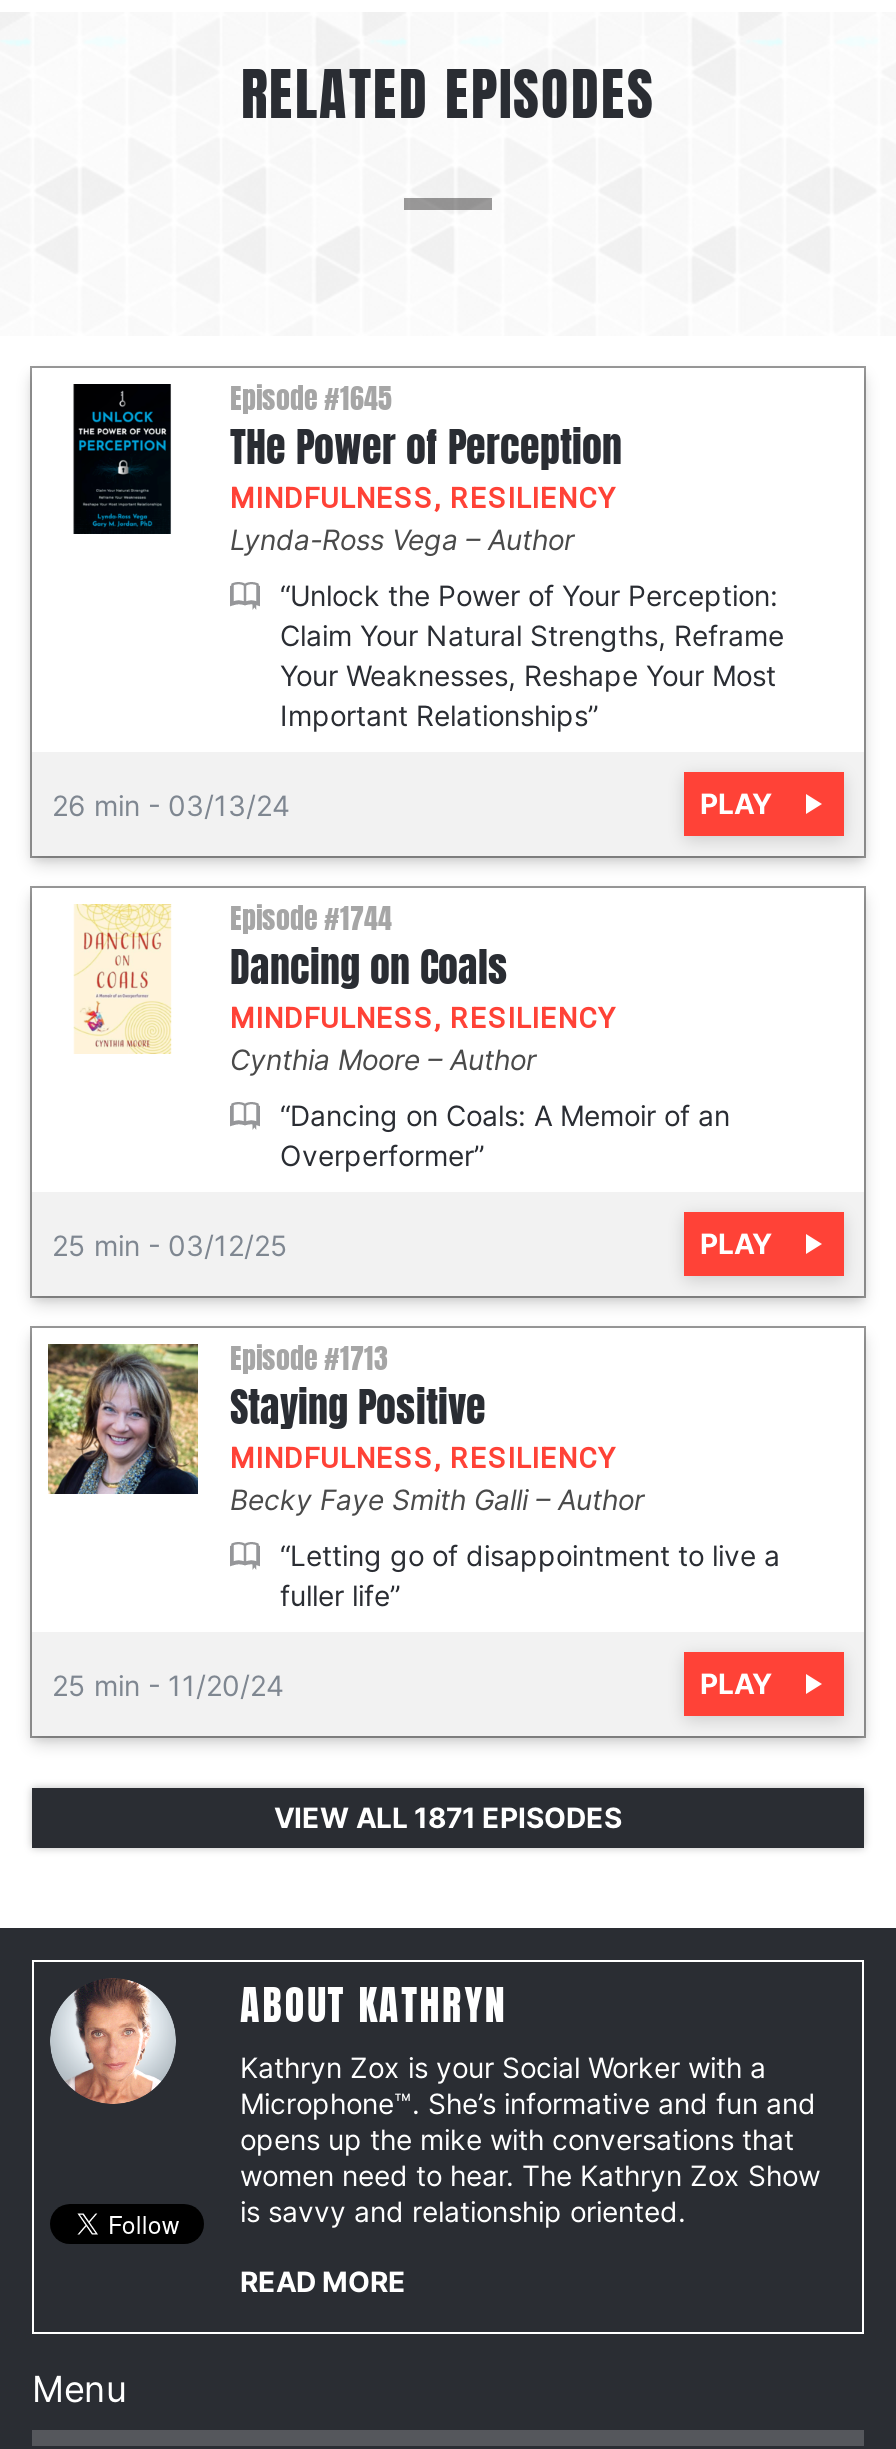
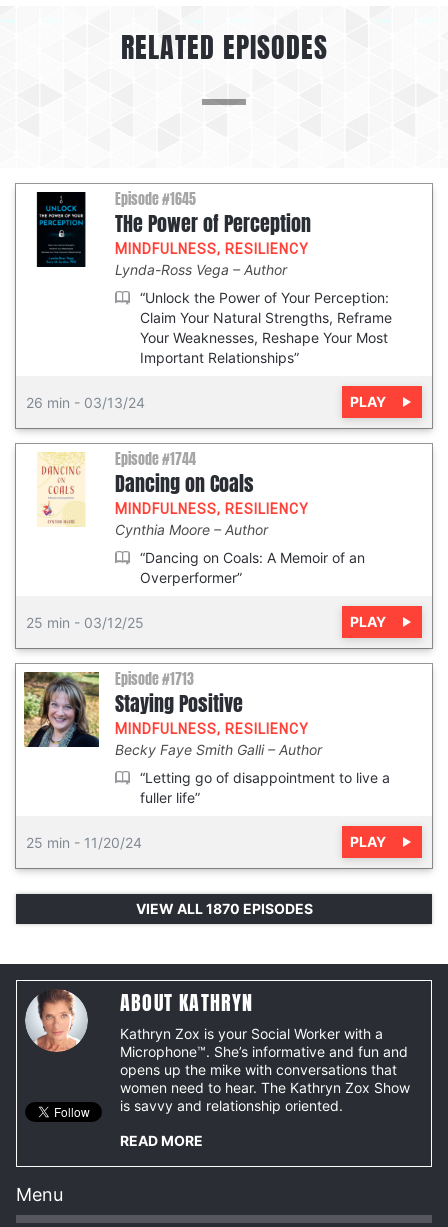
- VIEW ALL 1871 EPISODES
+ VIEW ALL 1870 EPISODES
